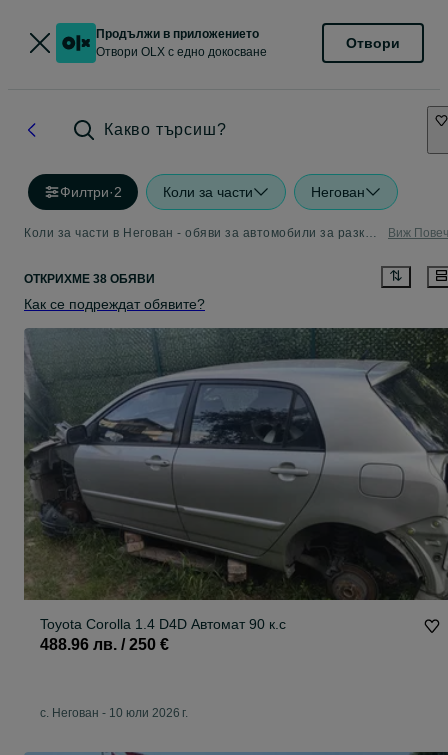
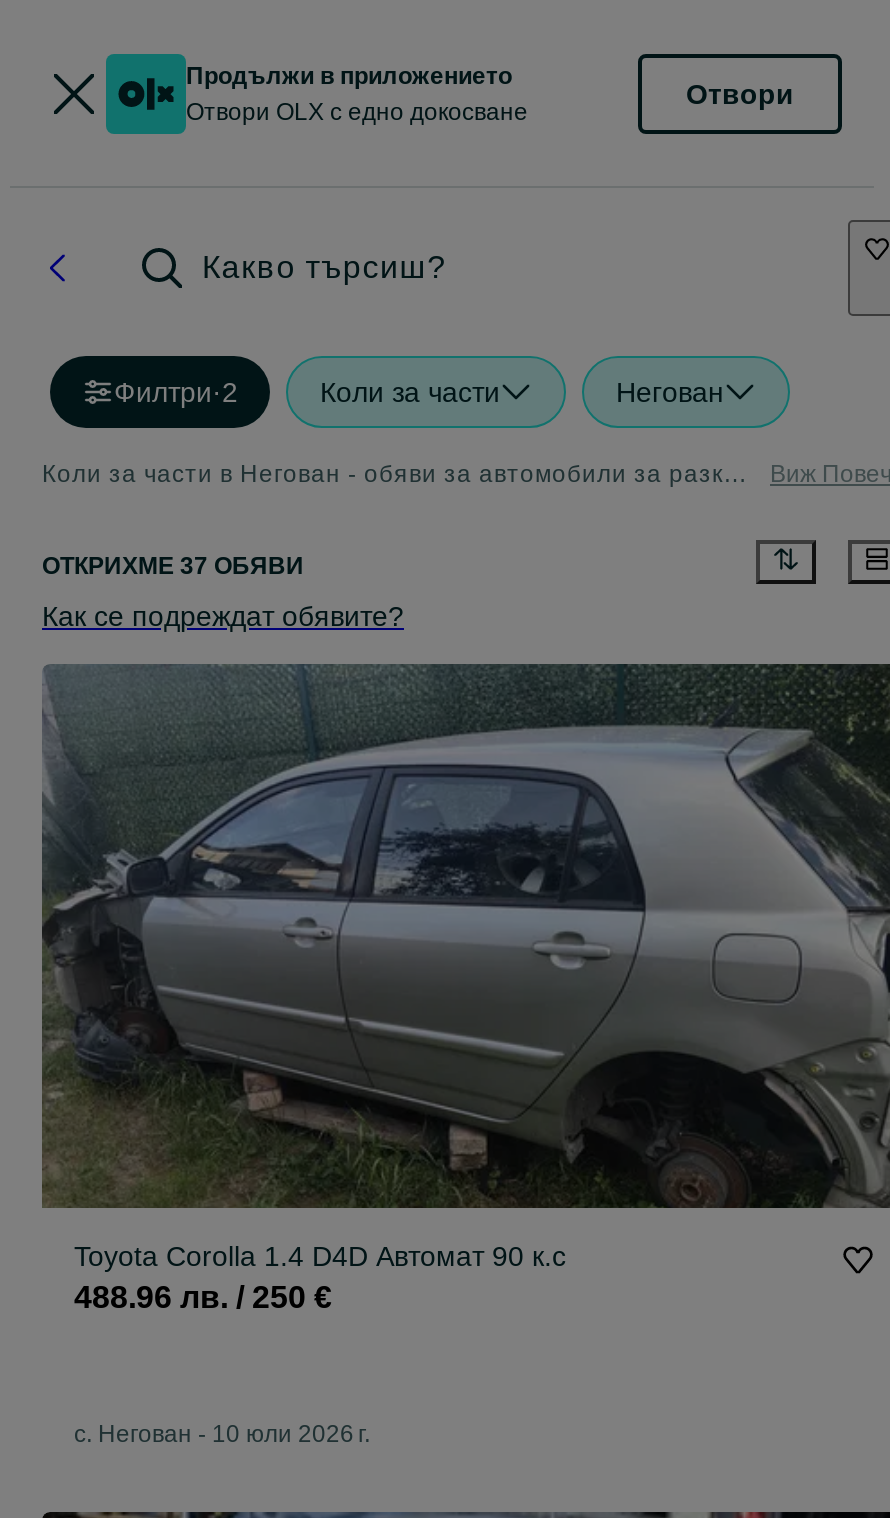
- ОТКРИХМЕ 38 ОБЯВИ
+ ОТКРИХМЕ 37 ОБЯВИ
